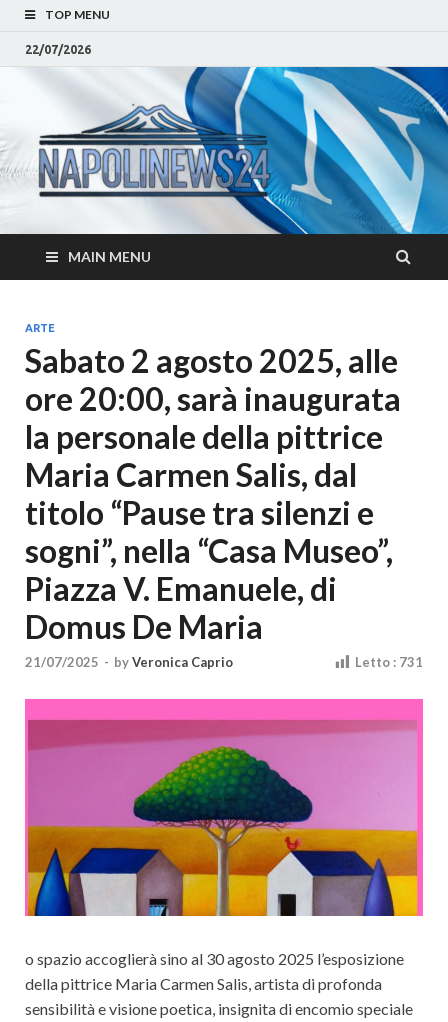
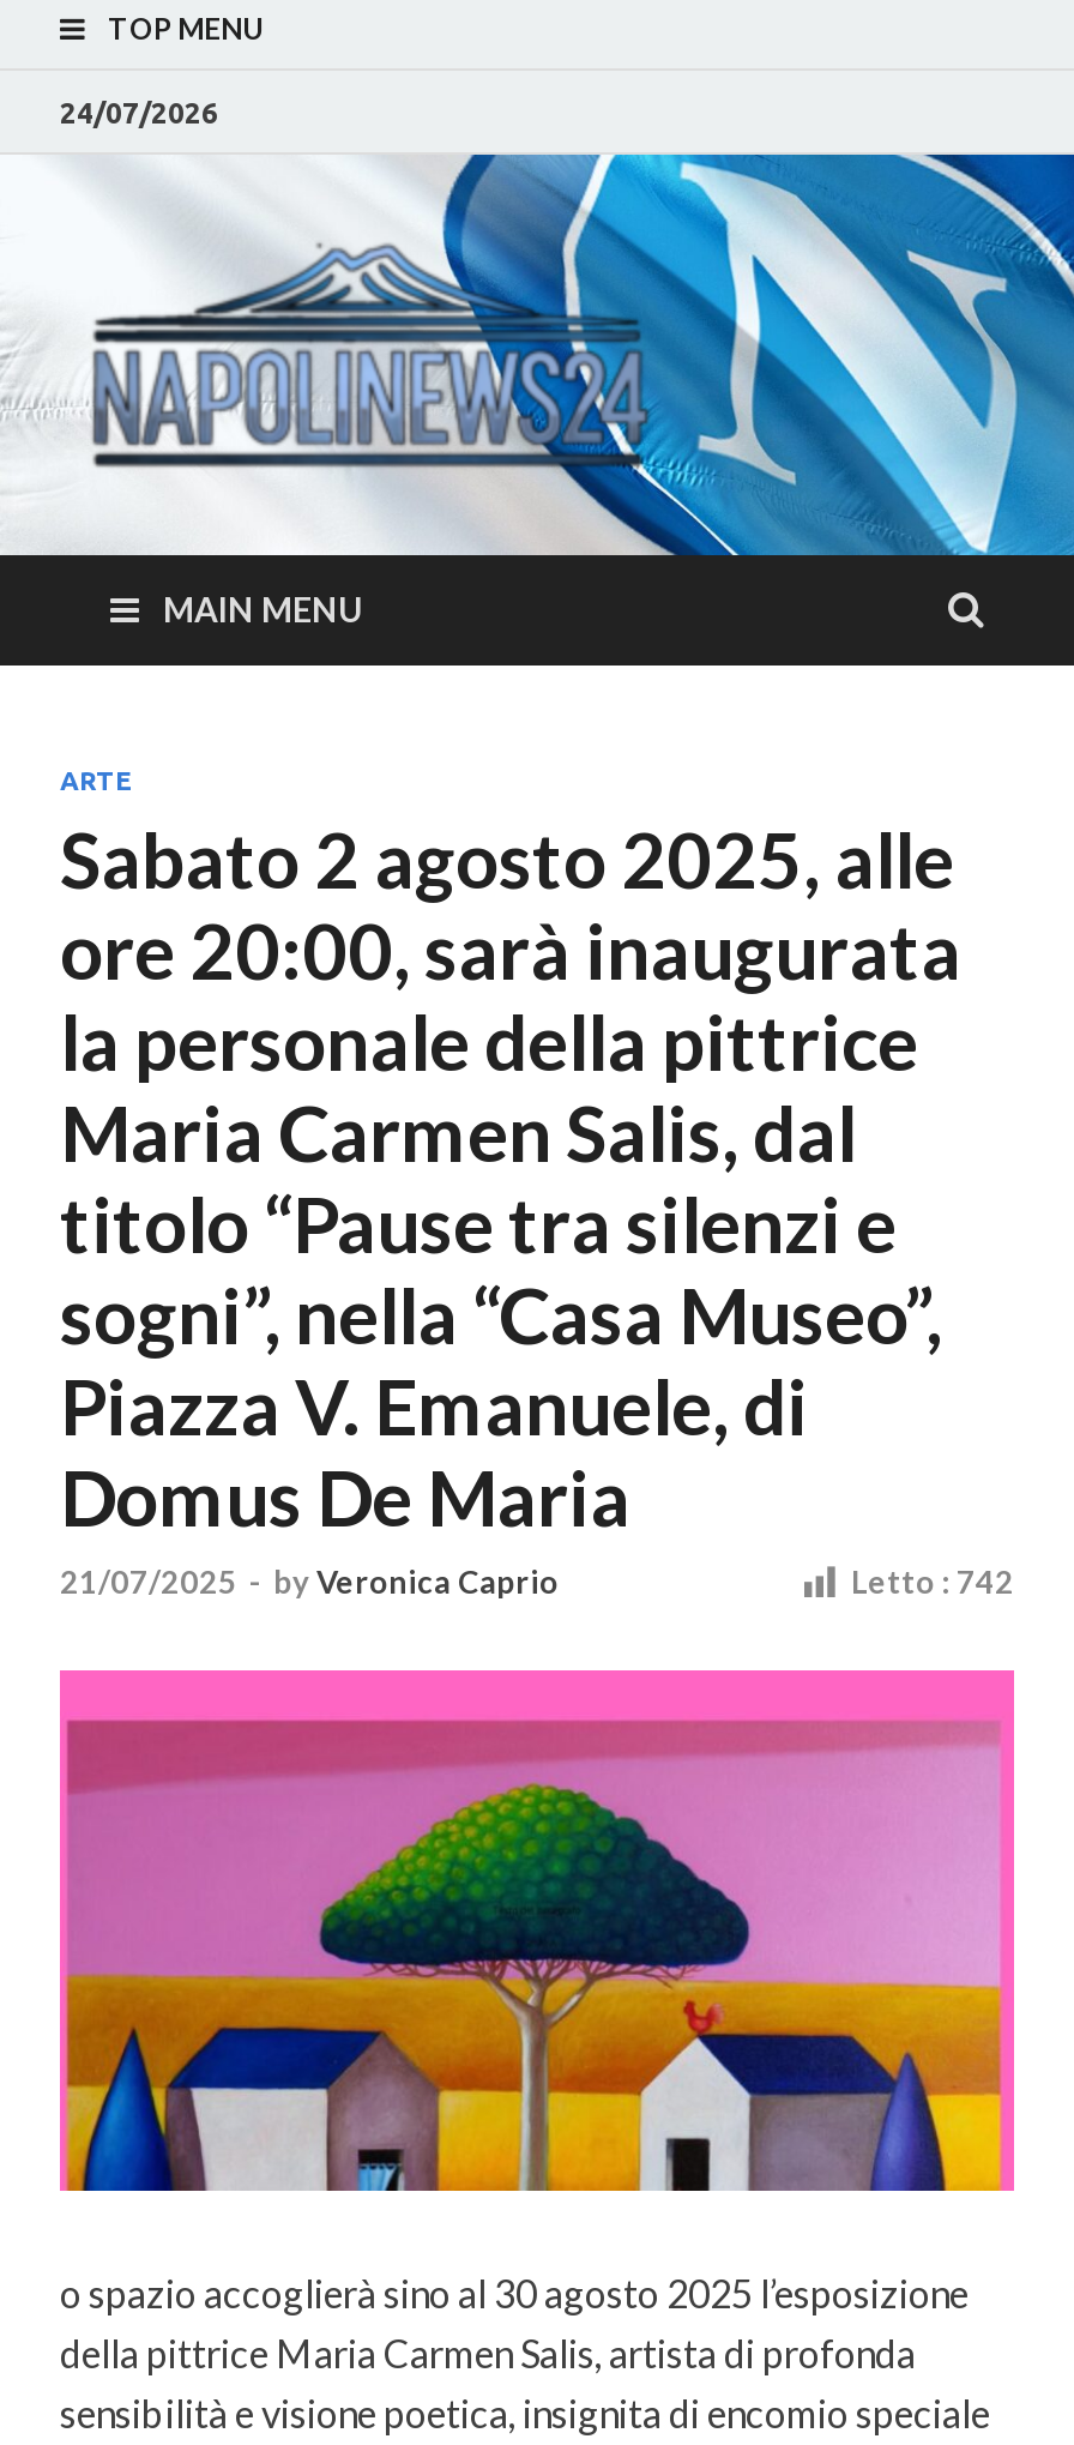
- 22/07/2026
+ 24/07/2026

- Letto : 731
+ Letto : 742
